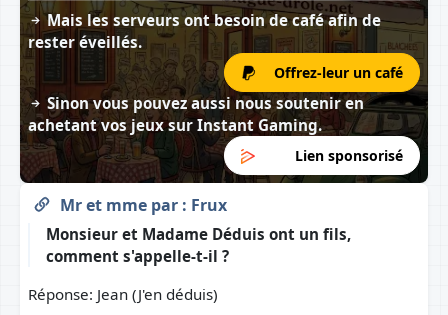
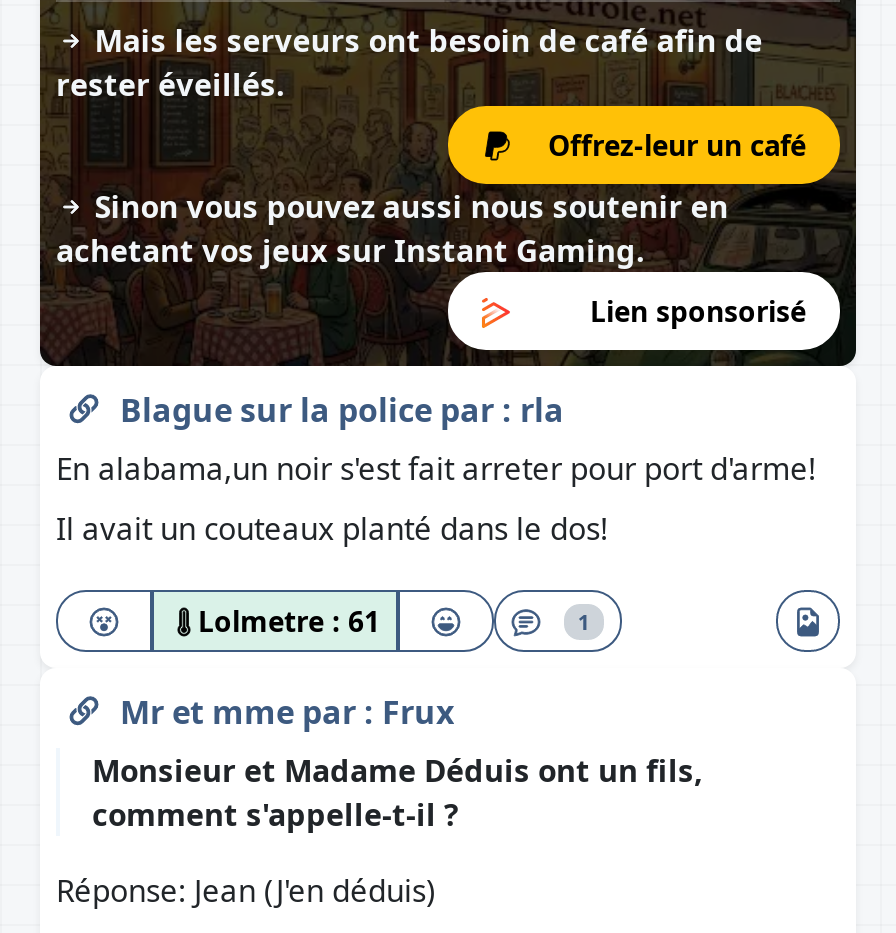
+ [image]
+ Blague sur la police par : rla
+ En alabama,un noir s'est fait arreter pour port d'arme!
+ Il avait un couteaux planté dans le dos!
+ Lolmetre : 61
+ 1

+ [image]
